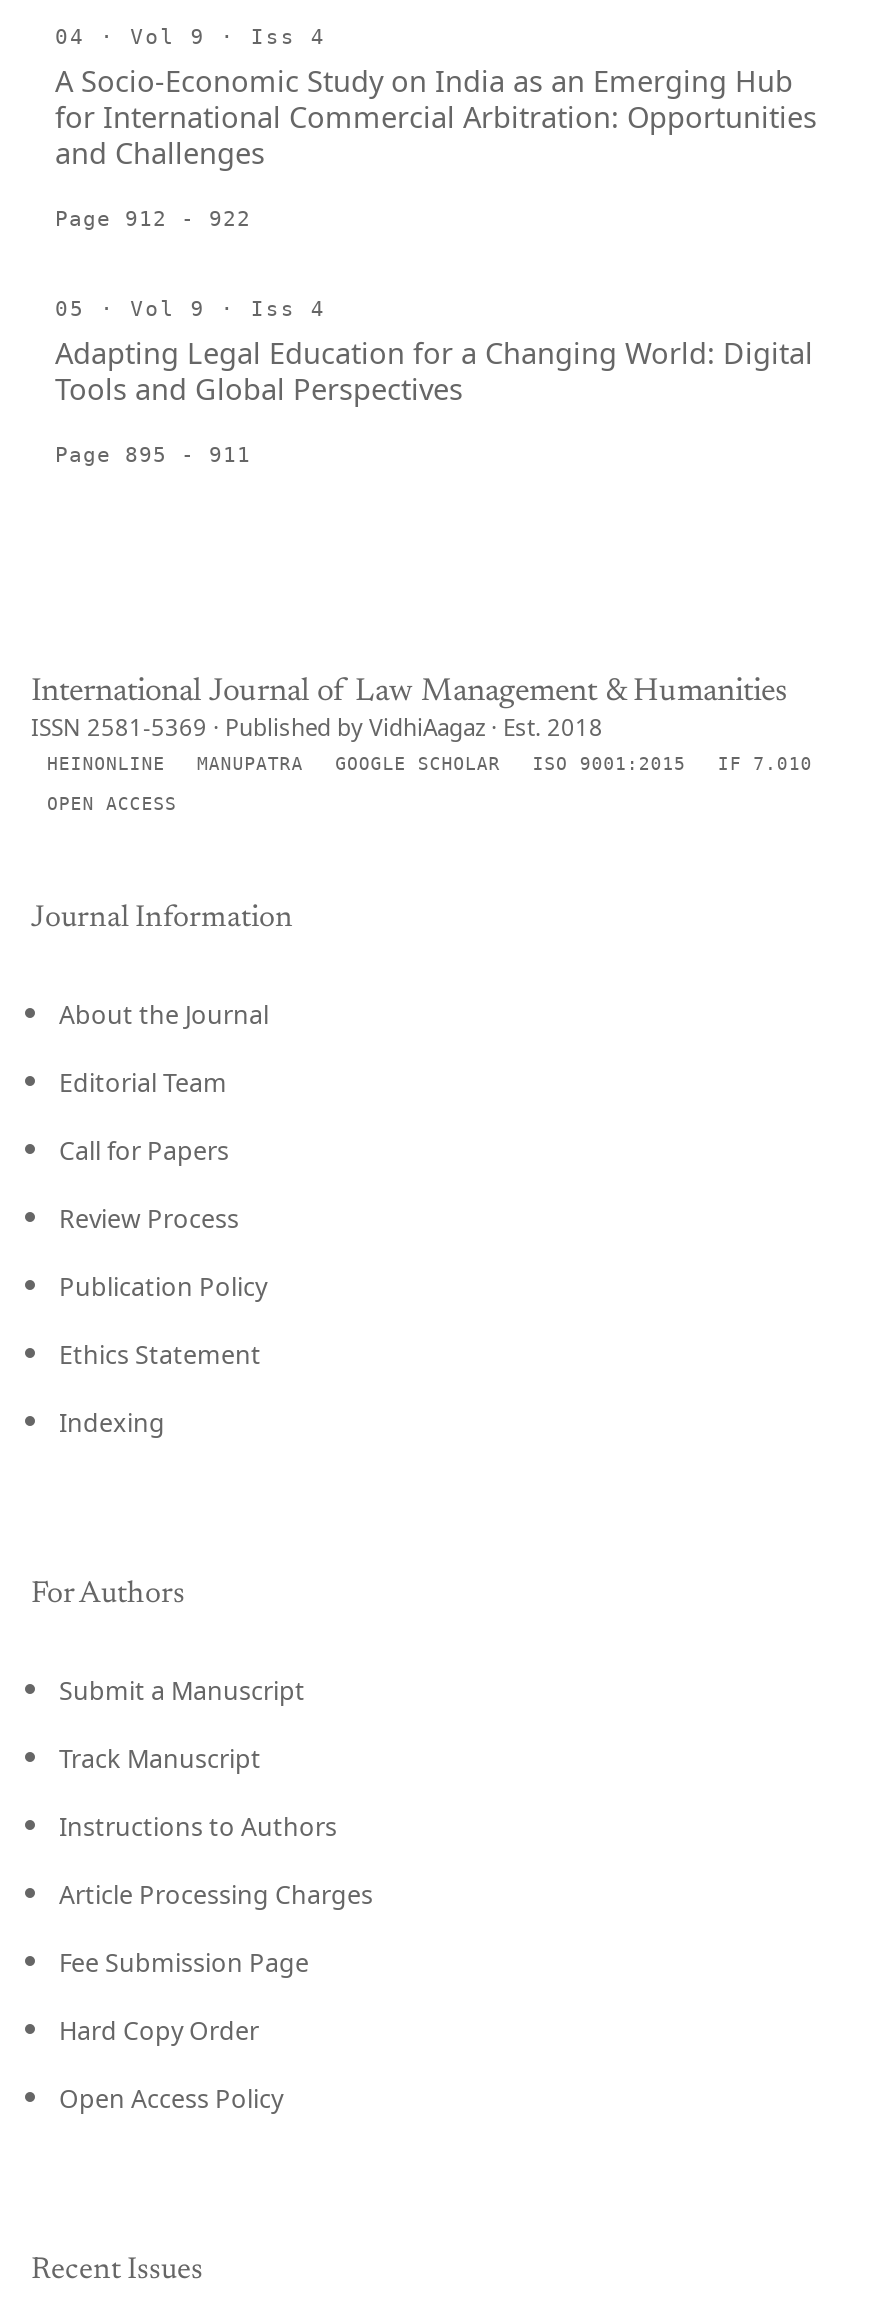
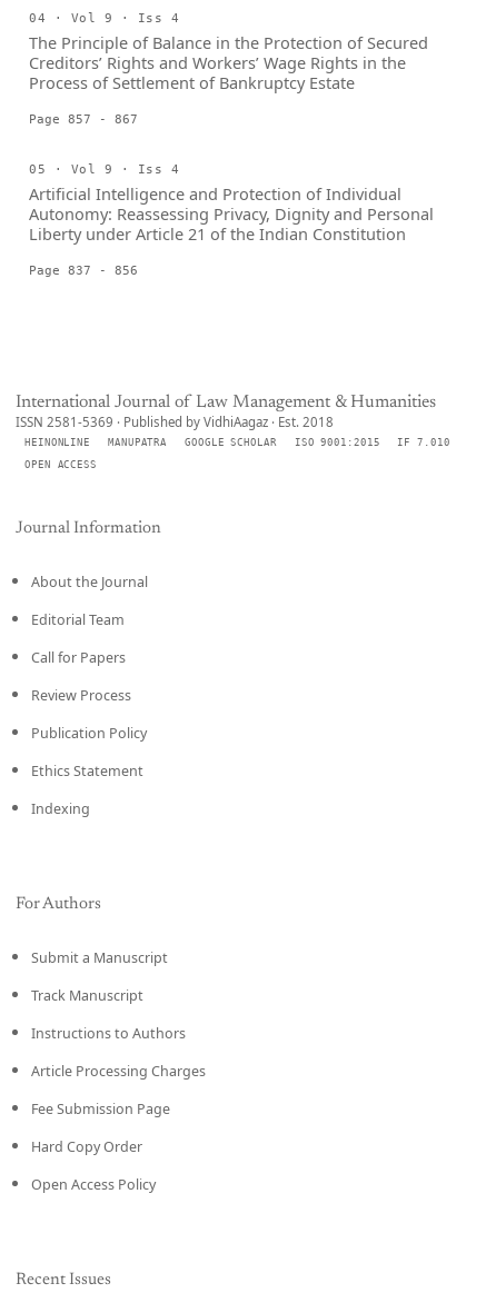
- A Socio-Economic Study on India as an Emerging Hub
- for International Commercial Arbitration: Opportunities
- and Challenges
+ The Principle of Balance in the Protection of Secured
+ Creditors’ Rights and Workers’ Wage Rights in the
+ Process of Settlement of Bankruptcy Estate

- Page 912 - 922
+ Page 857 - 867

- Adapting Legal Education for a Changing World: Digital
- Tools and Global Perspectives
+ Artificial Intelligence and Protection of Individual
+ Autonomy: Reassessing Privacy, Dignity and Personal
+ Liberty under Article 21 of the Indian Constitution

- Page 895 - 911
+ Page 837 - 856
